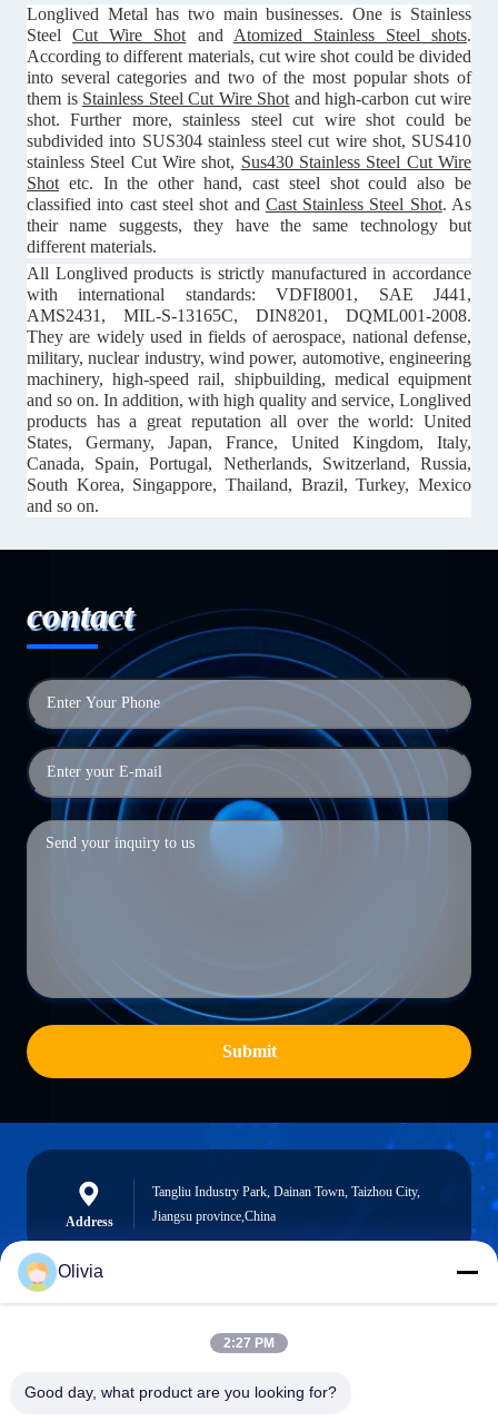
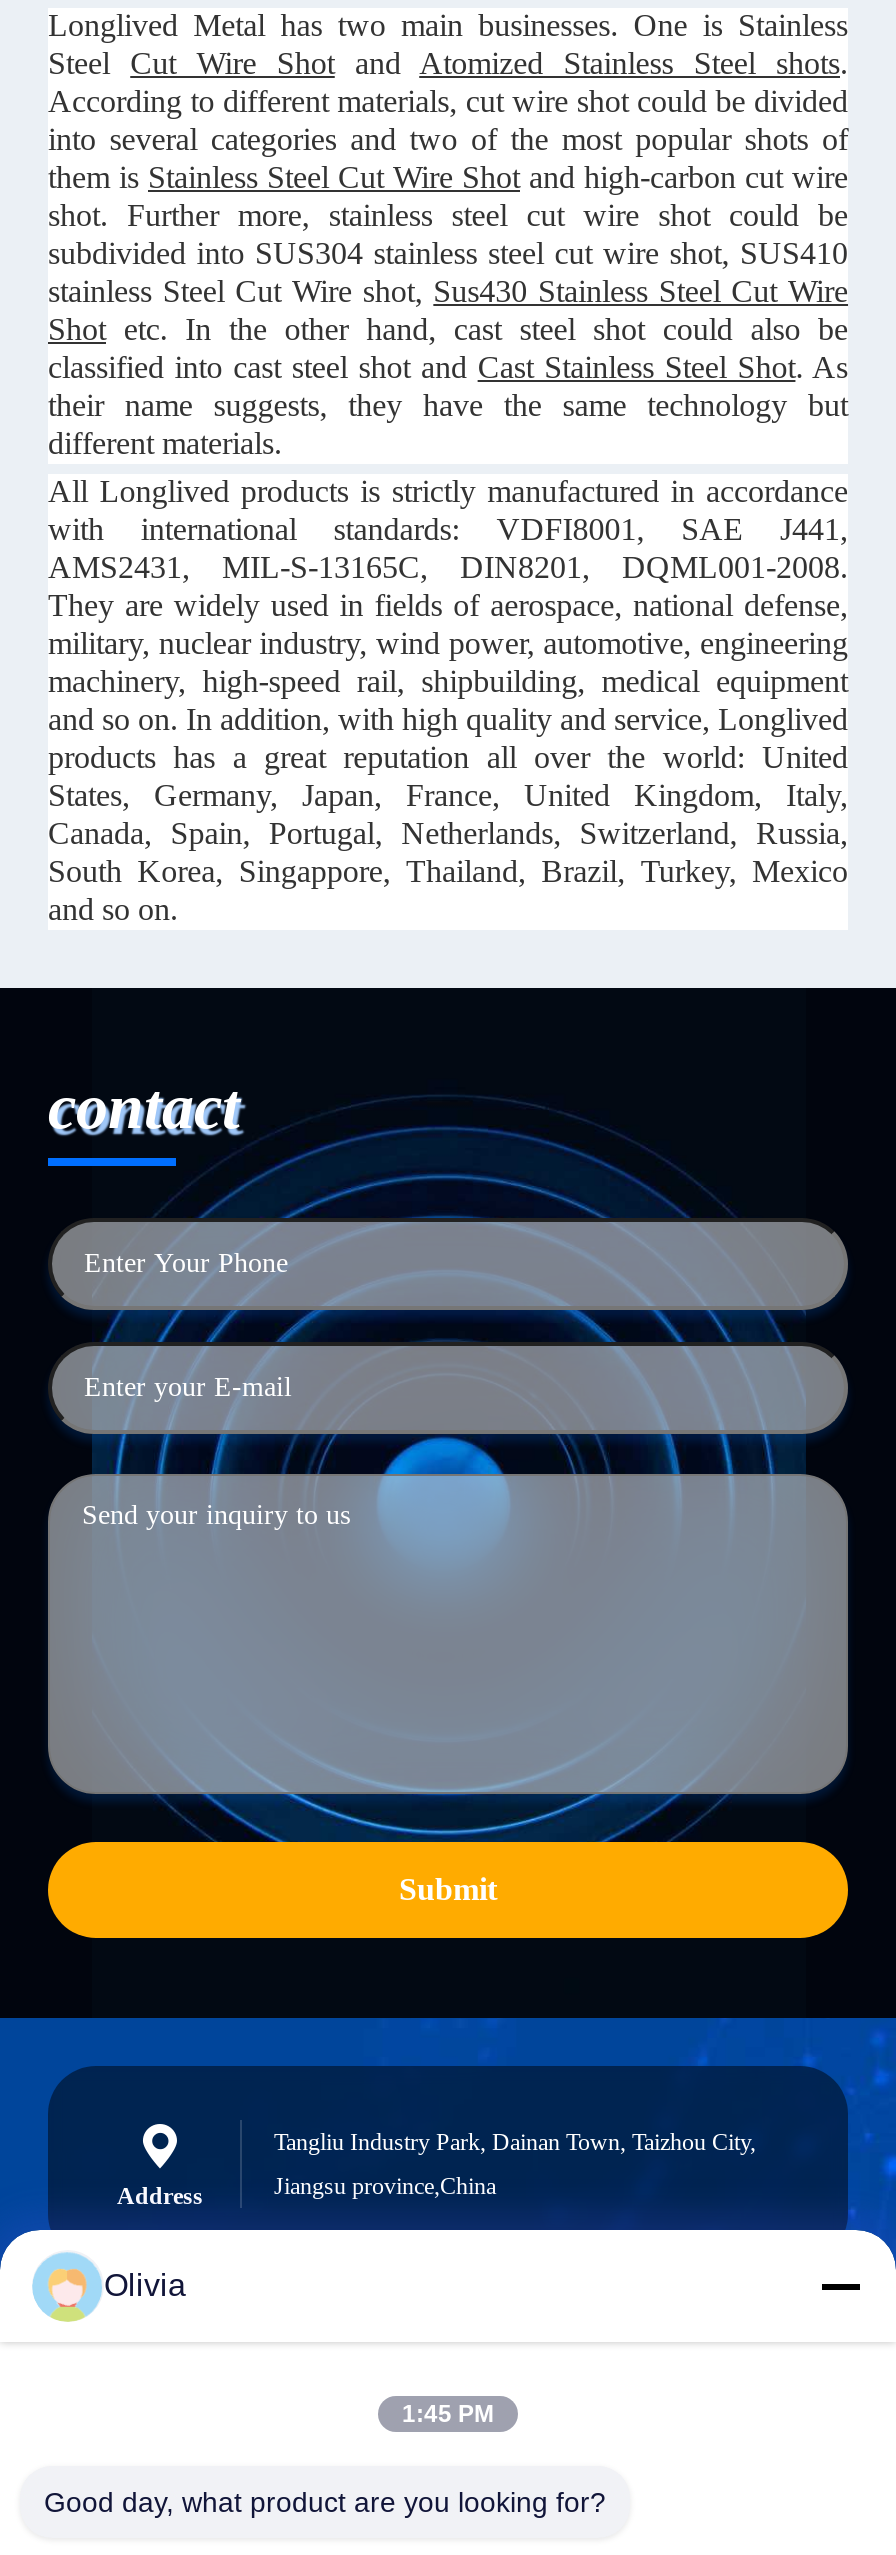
- 2:27 PM
+ 1:45 PM
